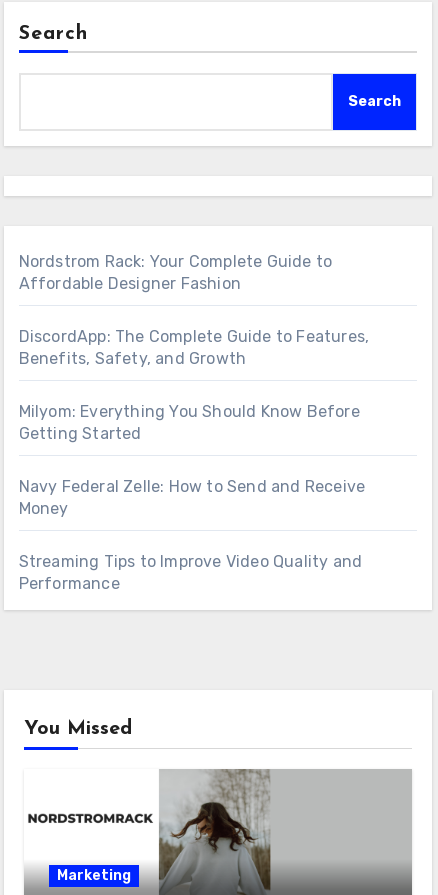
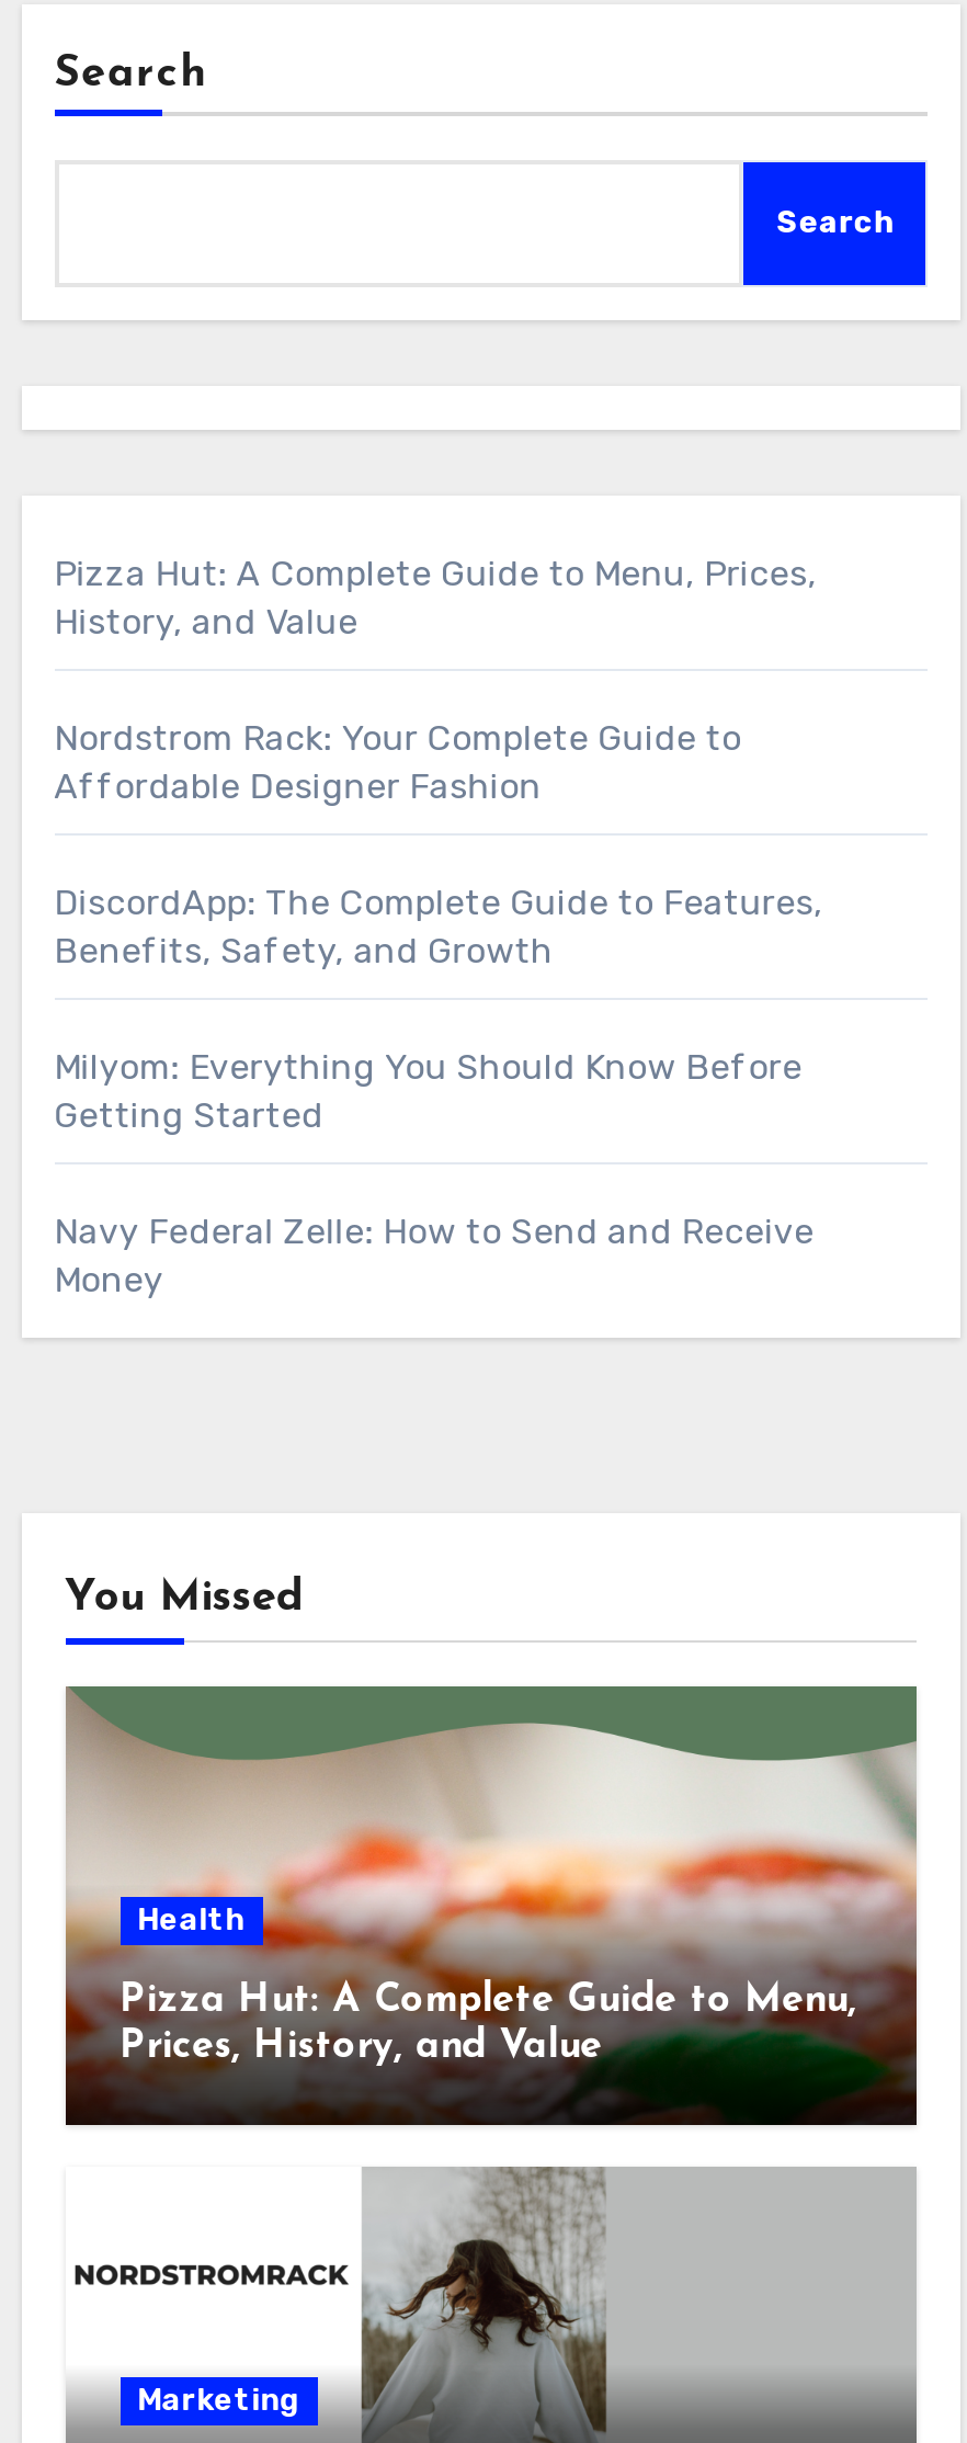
+ Pizza Hut: A Complete Guide to Menu, Prices,
+ History, and Value

- Streaming Tips to Improve Video Quality and
- Performance

+ [image]
+ Health
+ Pizza Hut: A Complete Guide to Menu,
+ Prices, History, and Value
